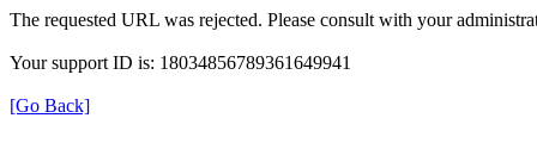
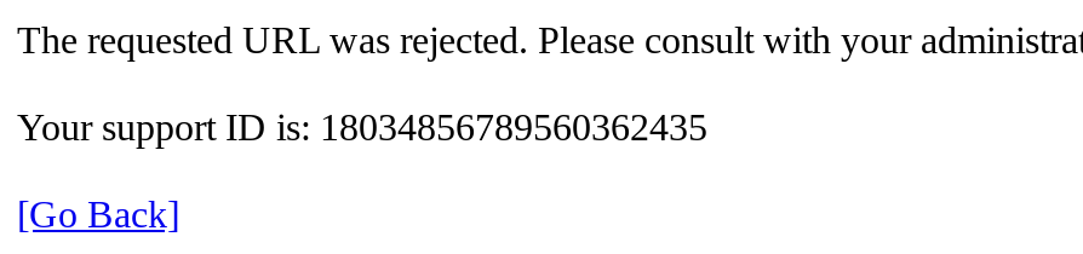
- Your support ID is: 18034856789361649941
+ Your support ID is: 18034856789560362435
